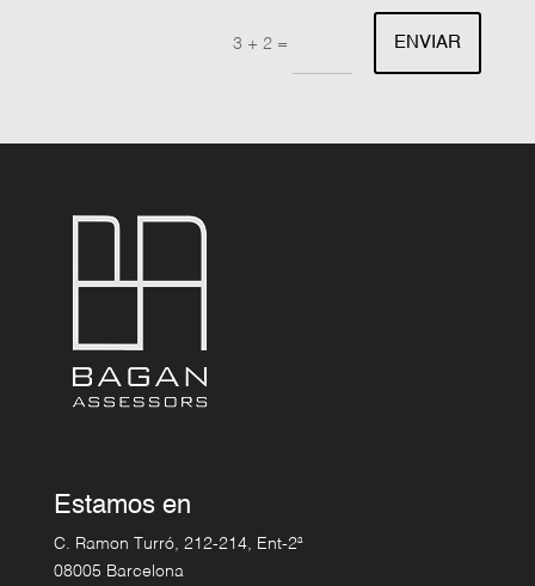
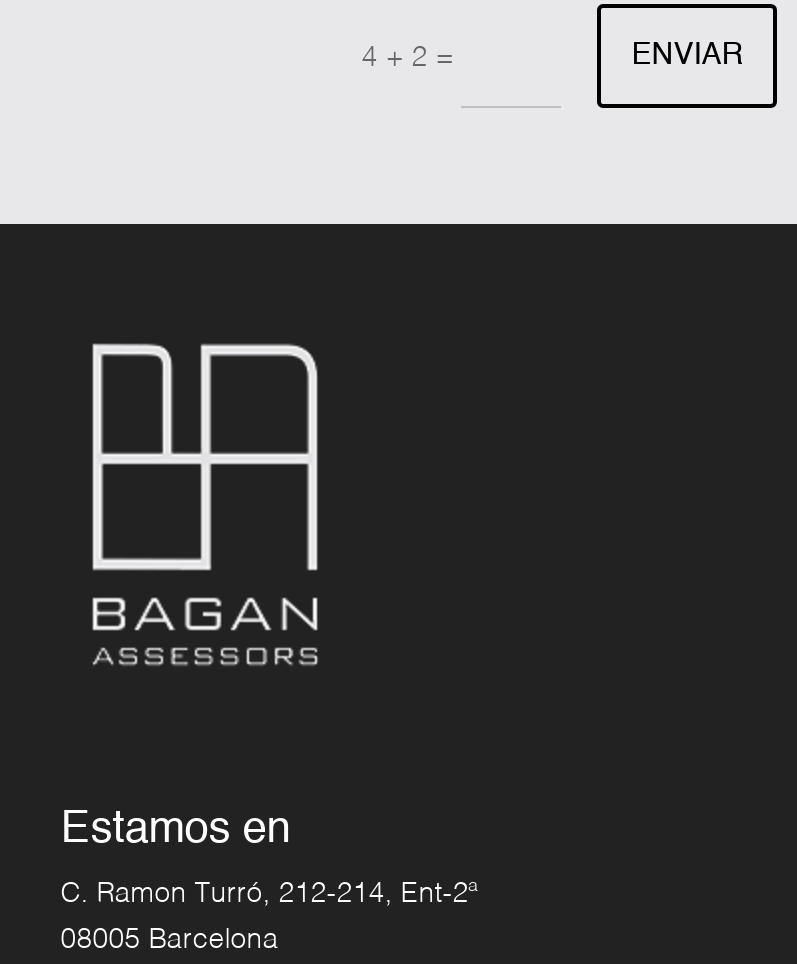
- 3 + 2 =
+ 4 + 2 =
